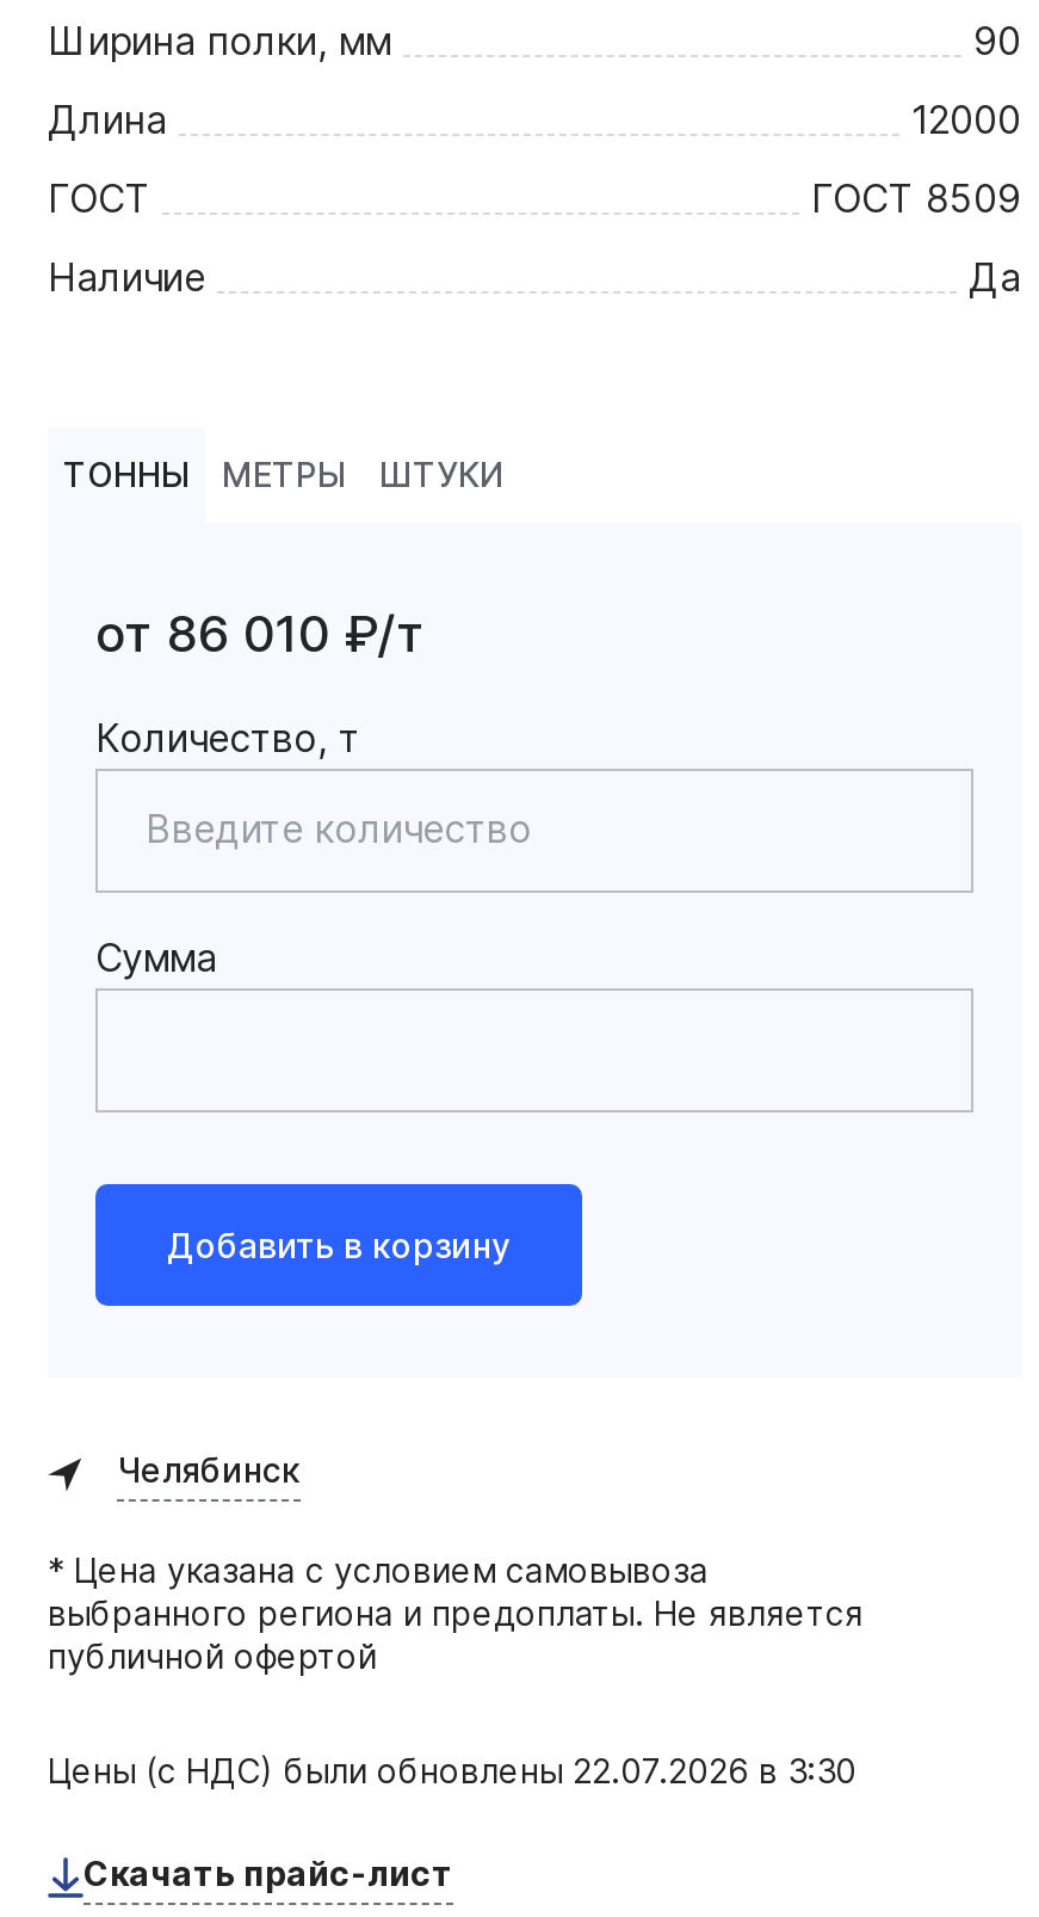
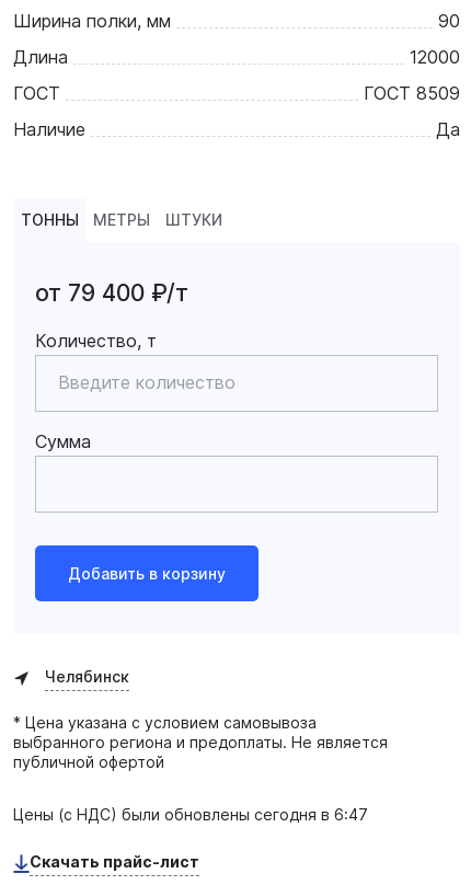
- от 86 010 ₽/т
+ от 79 400 ₽/т

- Цены (с НДС) были обновлены 22.07.2026 в 3:30
+ Цены (с НДС) были обновлены сегодня в 6:47
